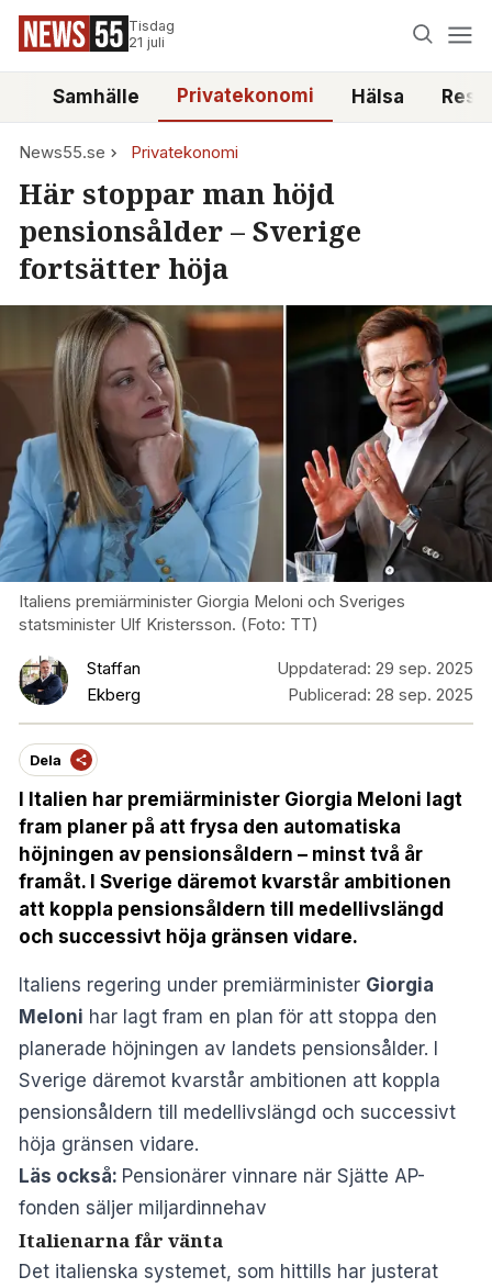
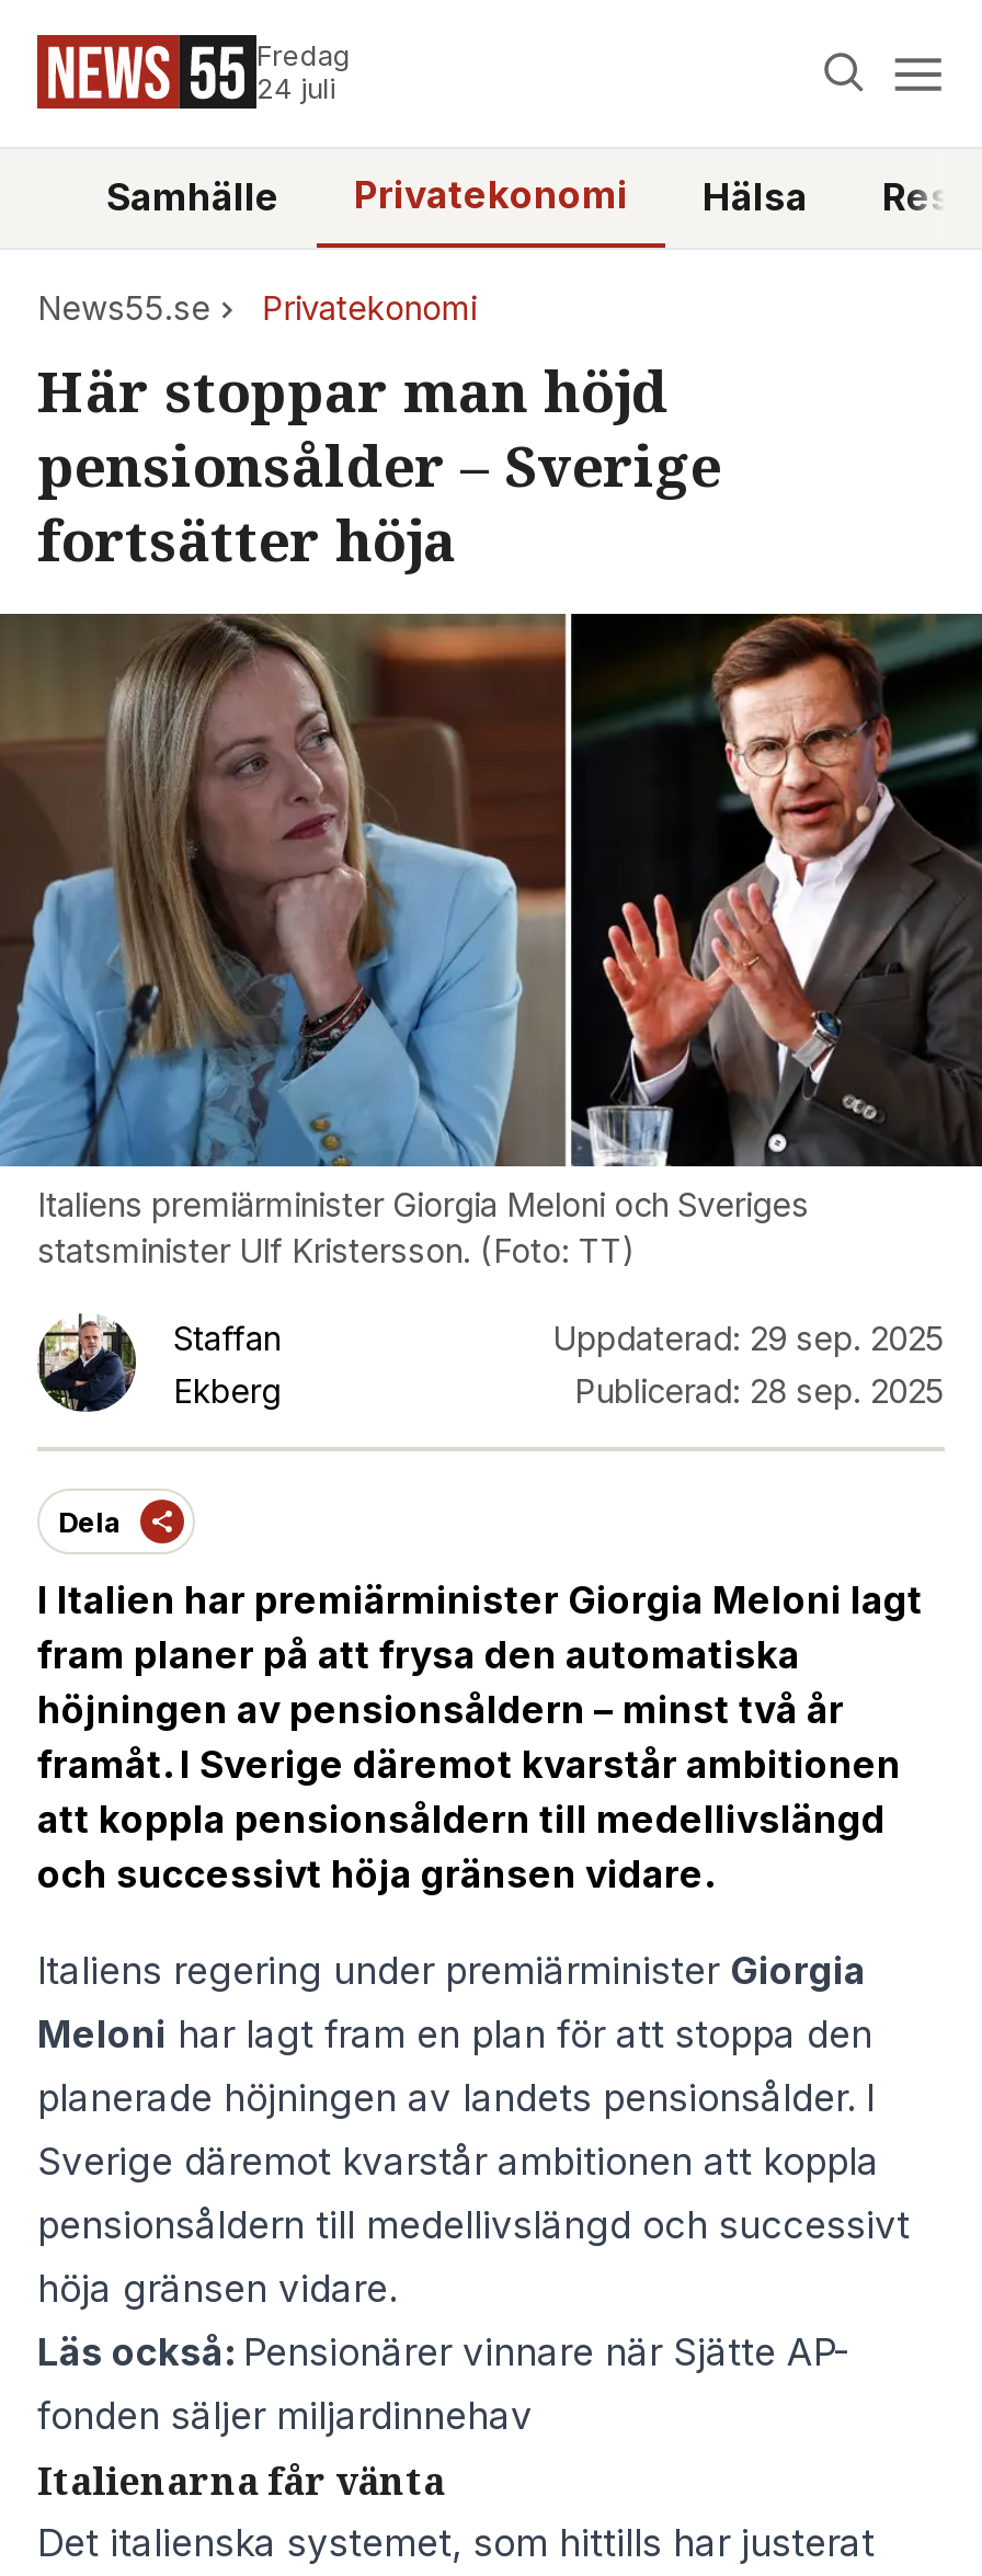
- Tisdag
- 21 juli
+ Fredag
+ 24 juli
